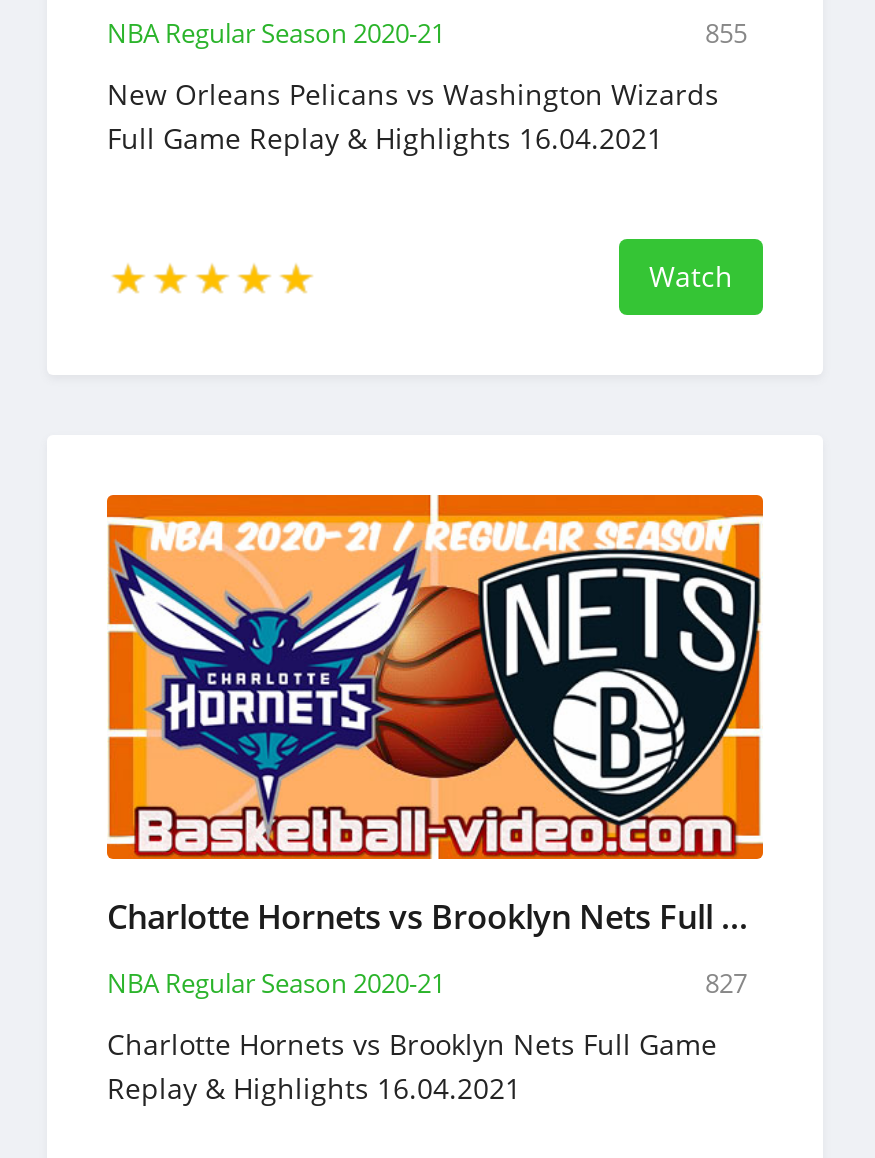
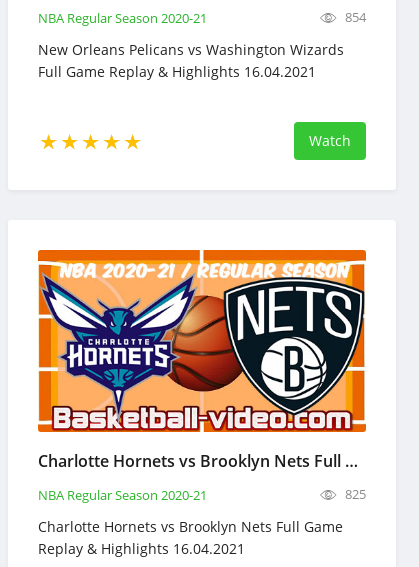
- 855
+ 854

- 827
+ 825
